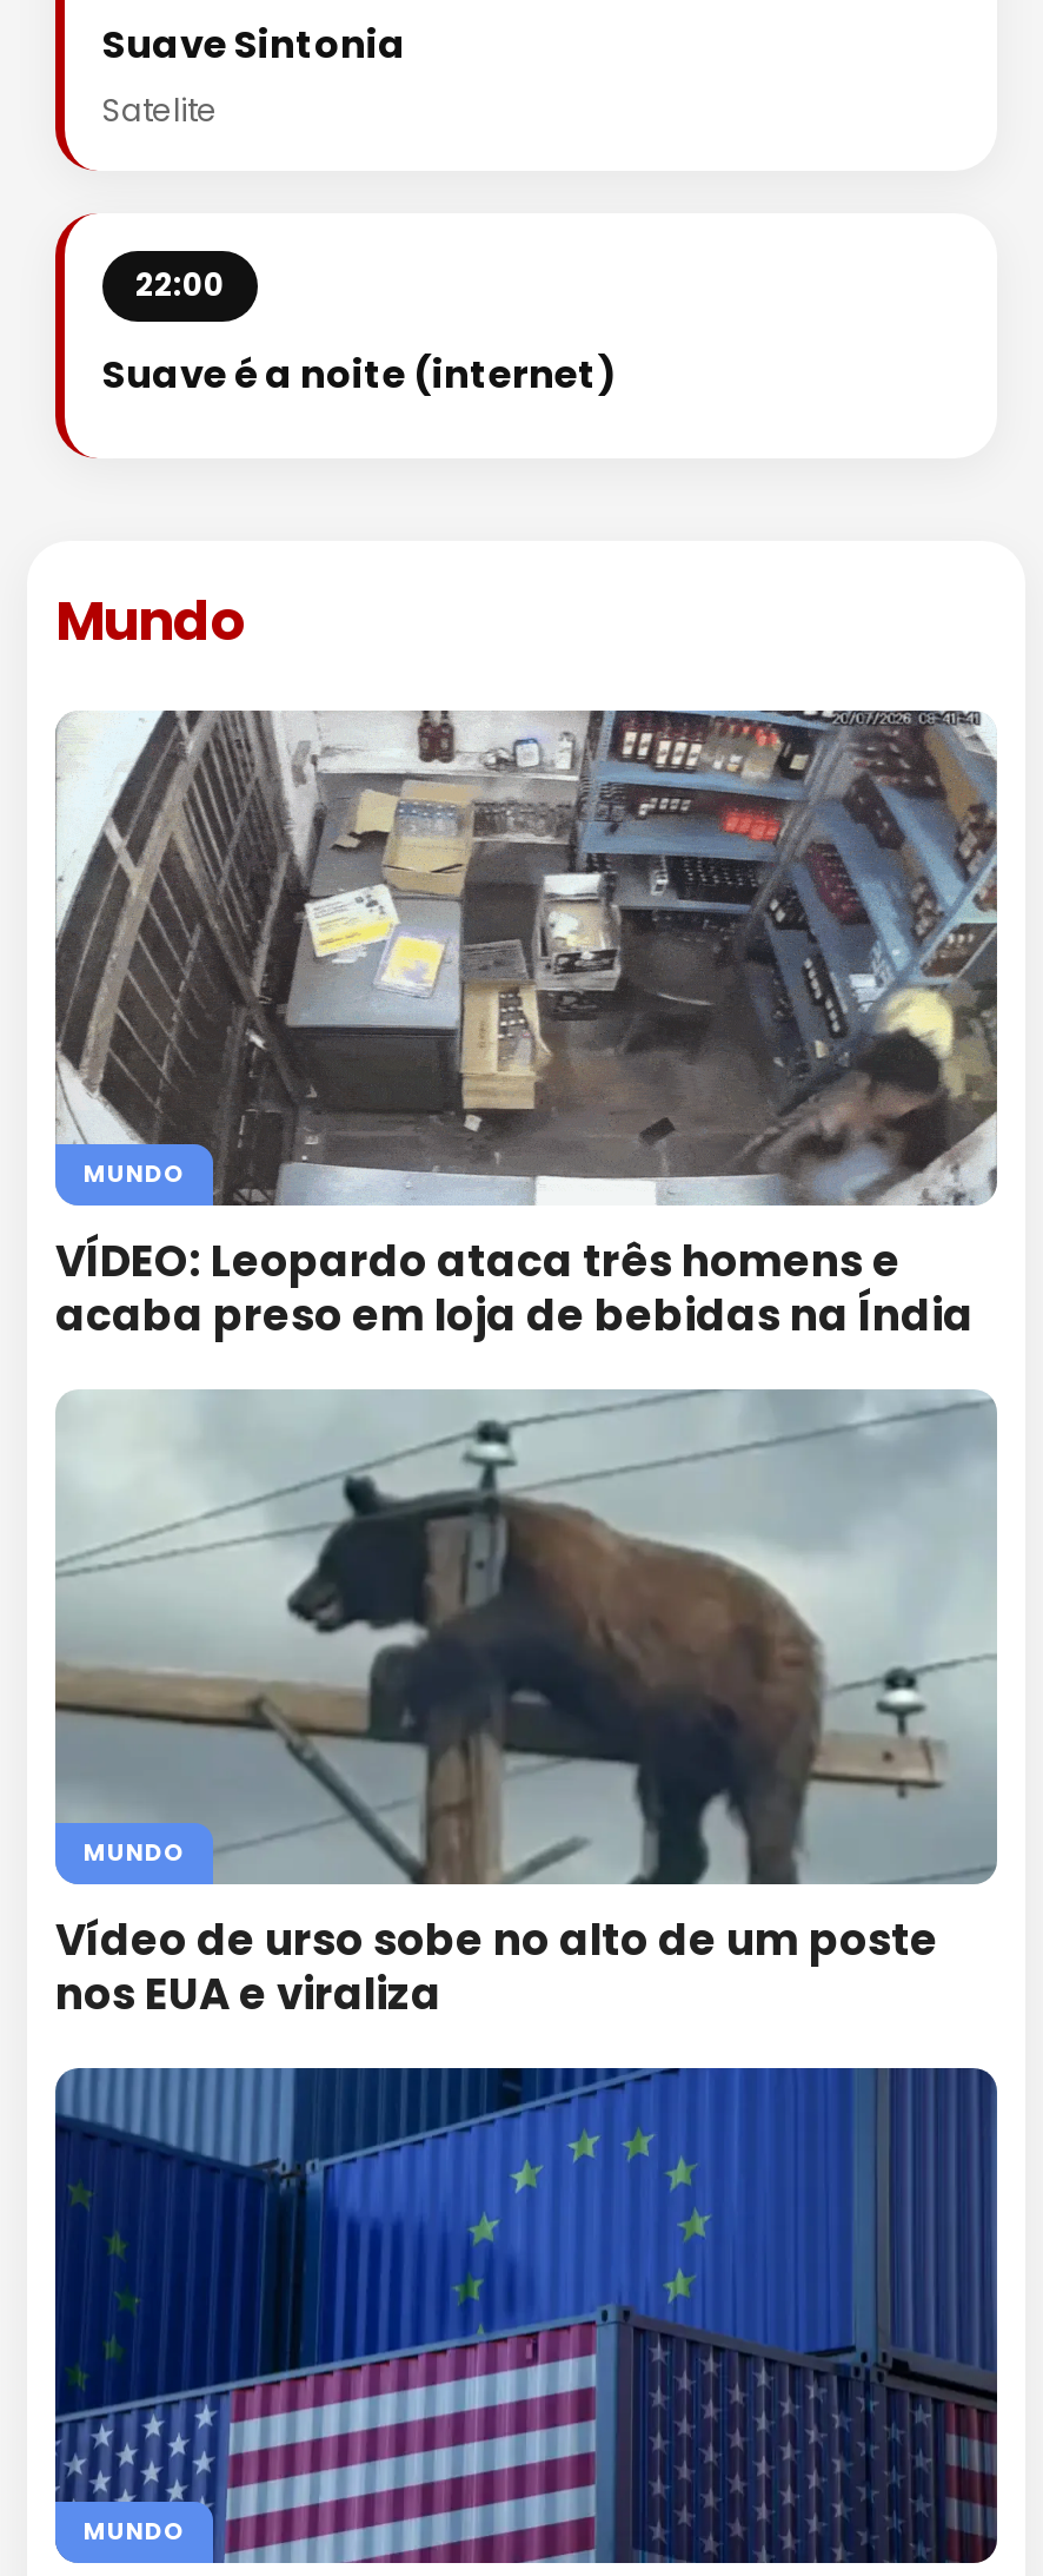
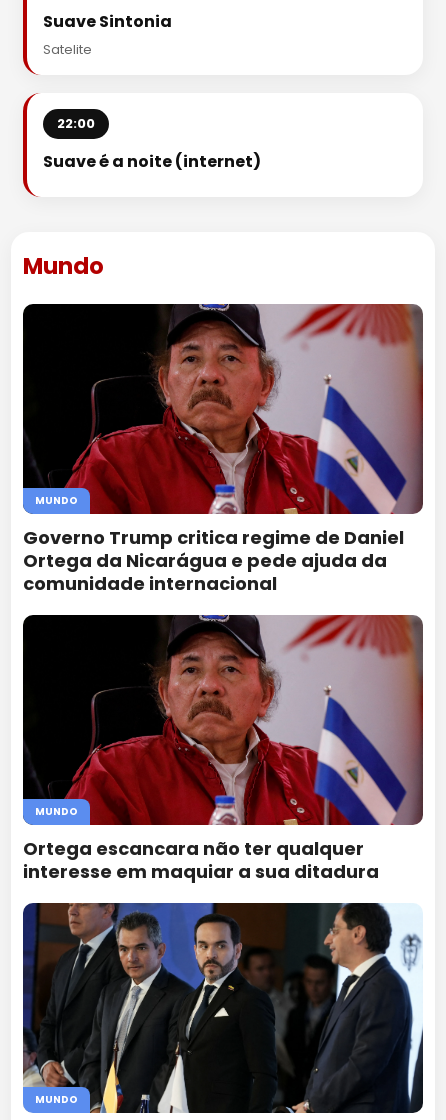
- [image]
- VÍDEO: Leopardo ataca três homens e
- acaba preso em loja de bebidas na Índia
+ [image]
+ Governo Trump critica regime de Daniel
+ Ortega da Nicarágua e pede ajuda da
+ comunidade internacional

- [image]
- Vídeo de urso sobe no alto de um poste
- nos EUA e viraliza
+ [image]
+ Ortega escancara não ter qualquer
+ interesse em maquiar a sua ditadura

- [image]
+ [image]
